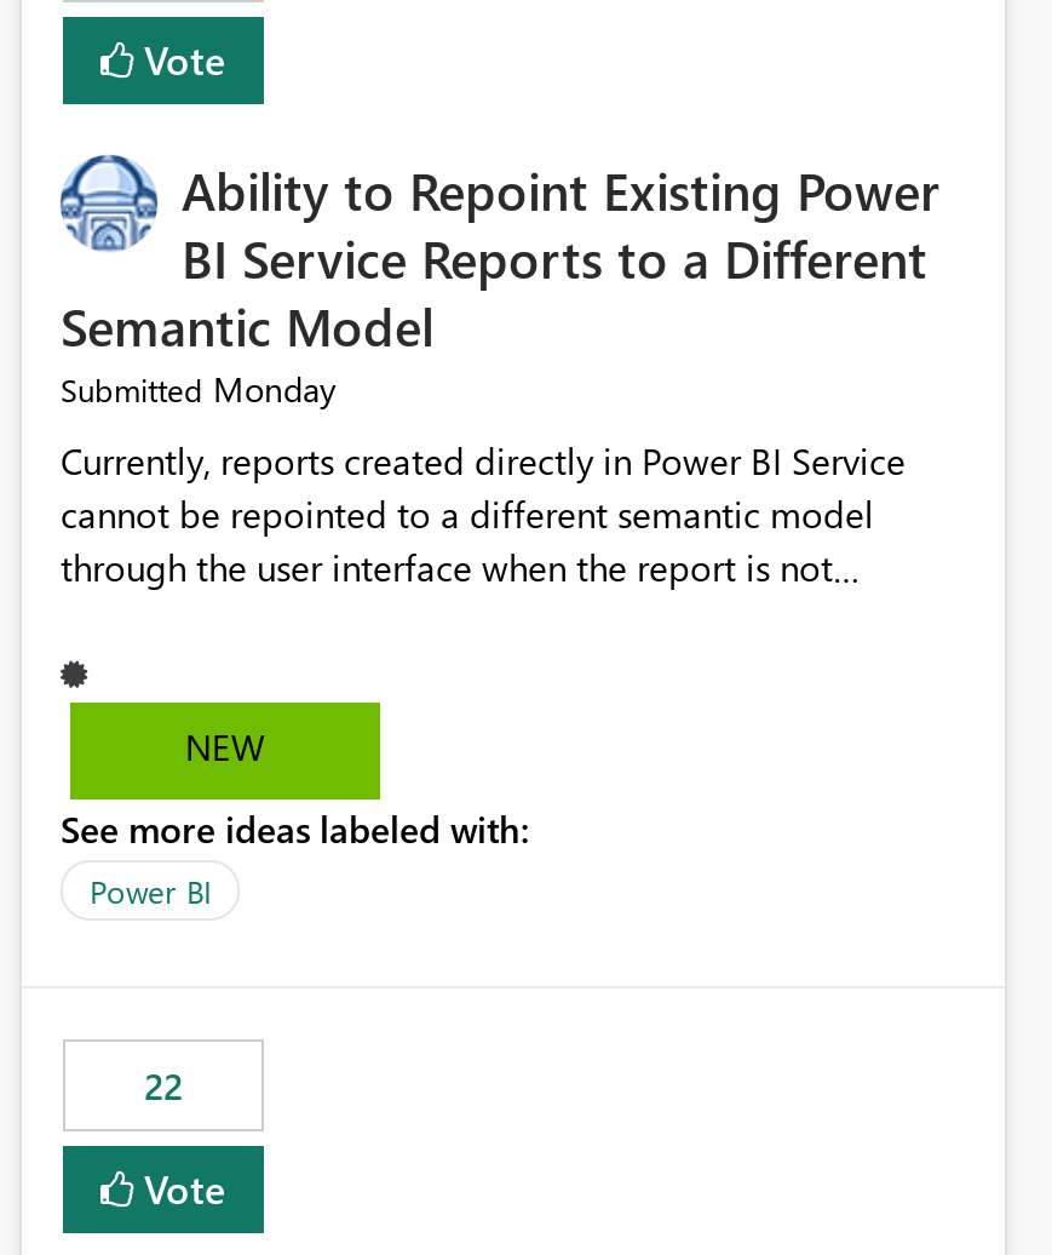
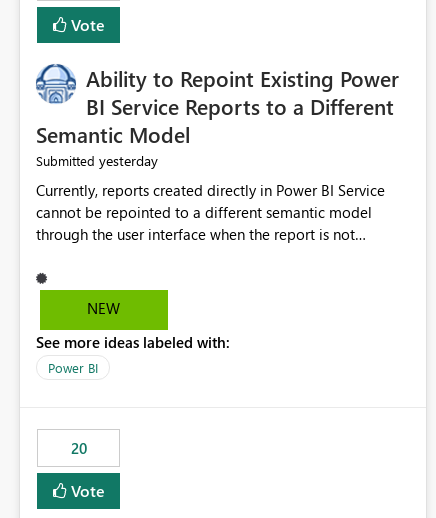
- Submitted Monday
+ Submitted yesterday

- 22
+ 20
